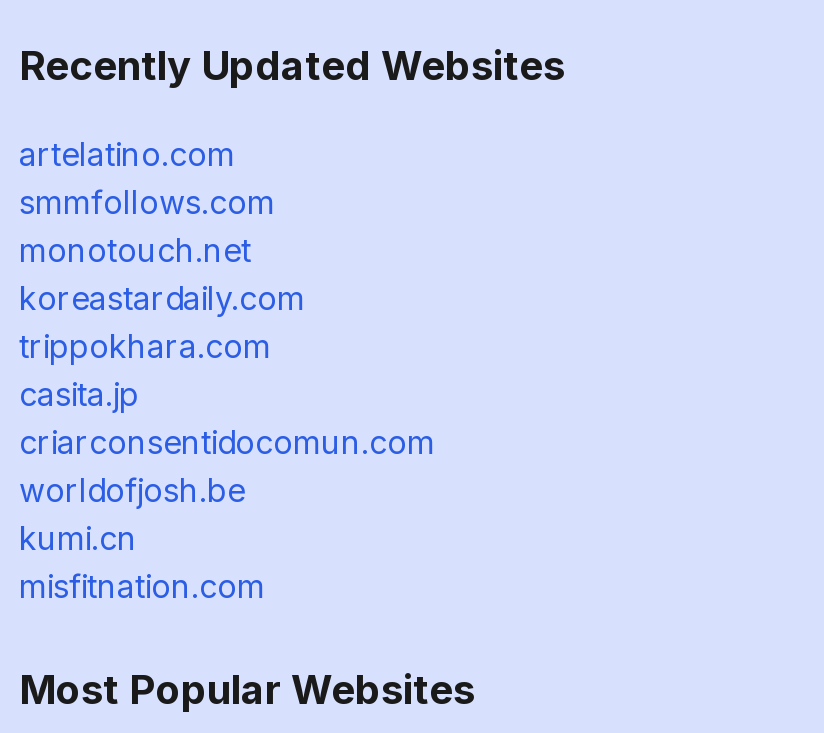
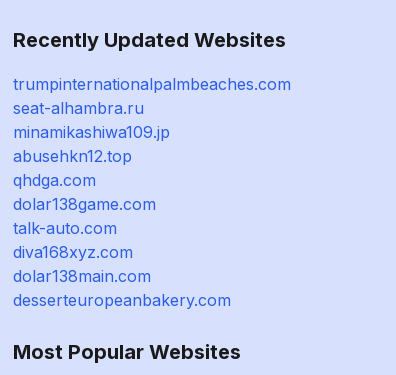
- artelatino.com
- smmfollows.com
- monotouch.net
- koreastardaily.com
- trippokhara.com
- casita.jp
- criarconsentidocomun.com
- worldofjosh.be
- kumi.cn
- misfitnation.com
+ trumpinternationalpalmbeaches.com
+ seat-alhambra.ru
+ minamikashiwa109.jp
+ abusehkn12.top
+ qhdga.com
+ dolar138game.com
+ talk-auto.com
+ diva168xyz.com
+ dolar138main.com
+ desserteuropeanbakery.com
